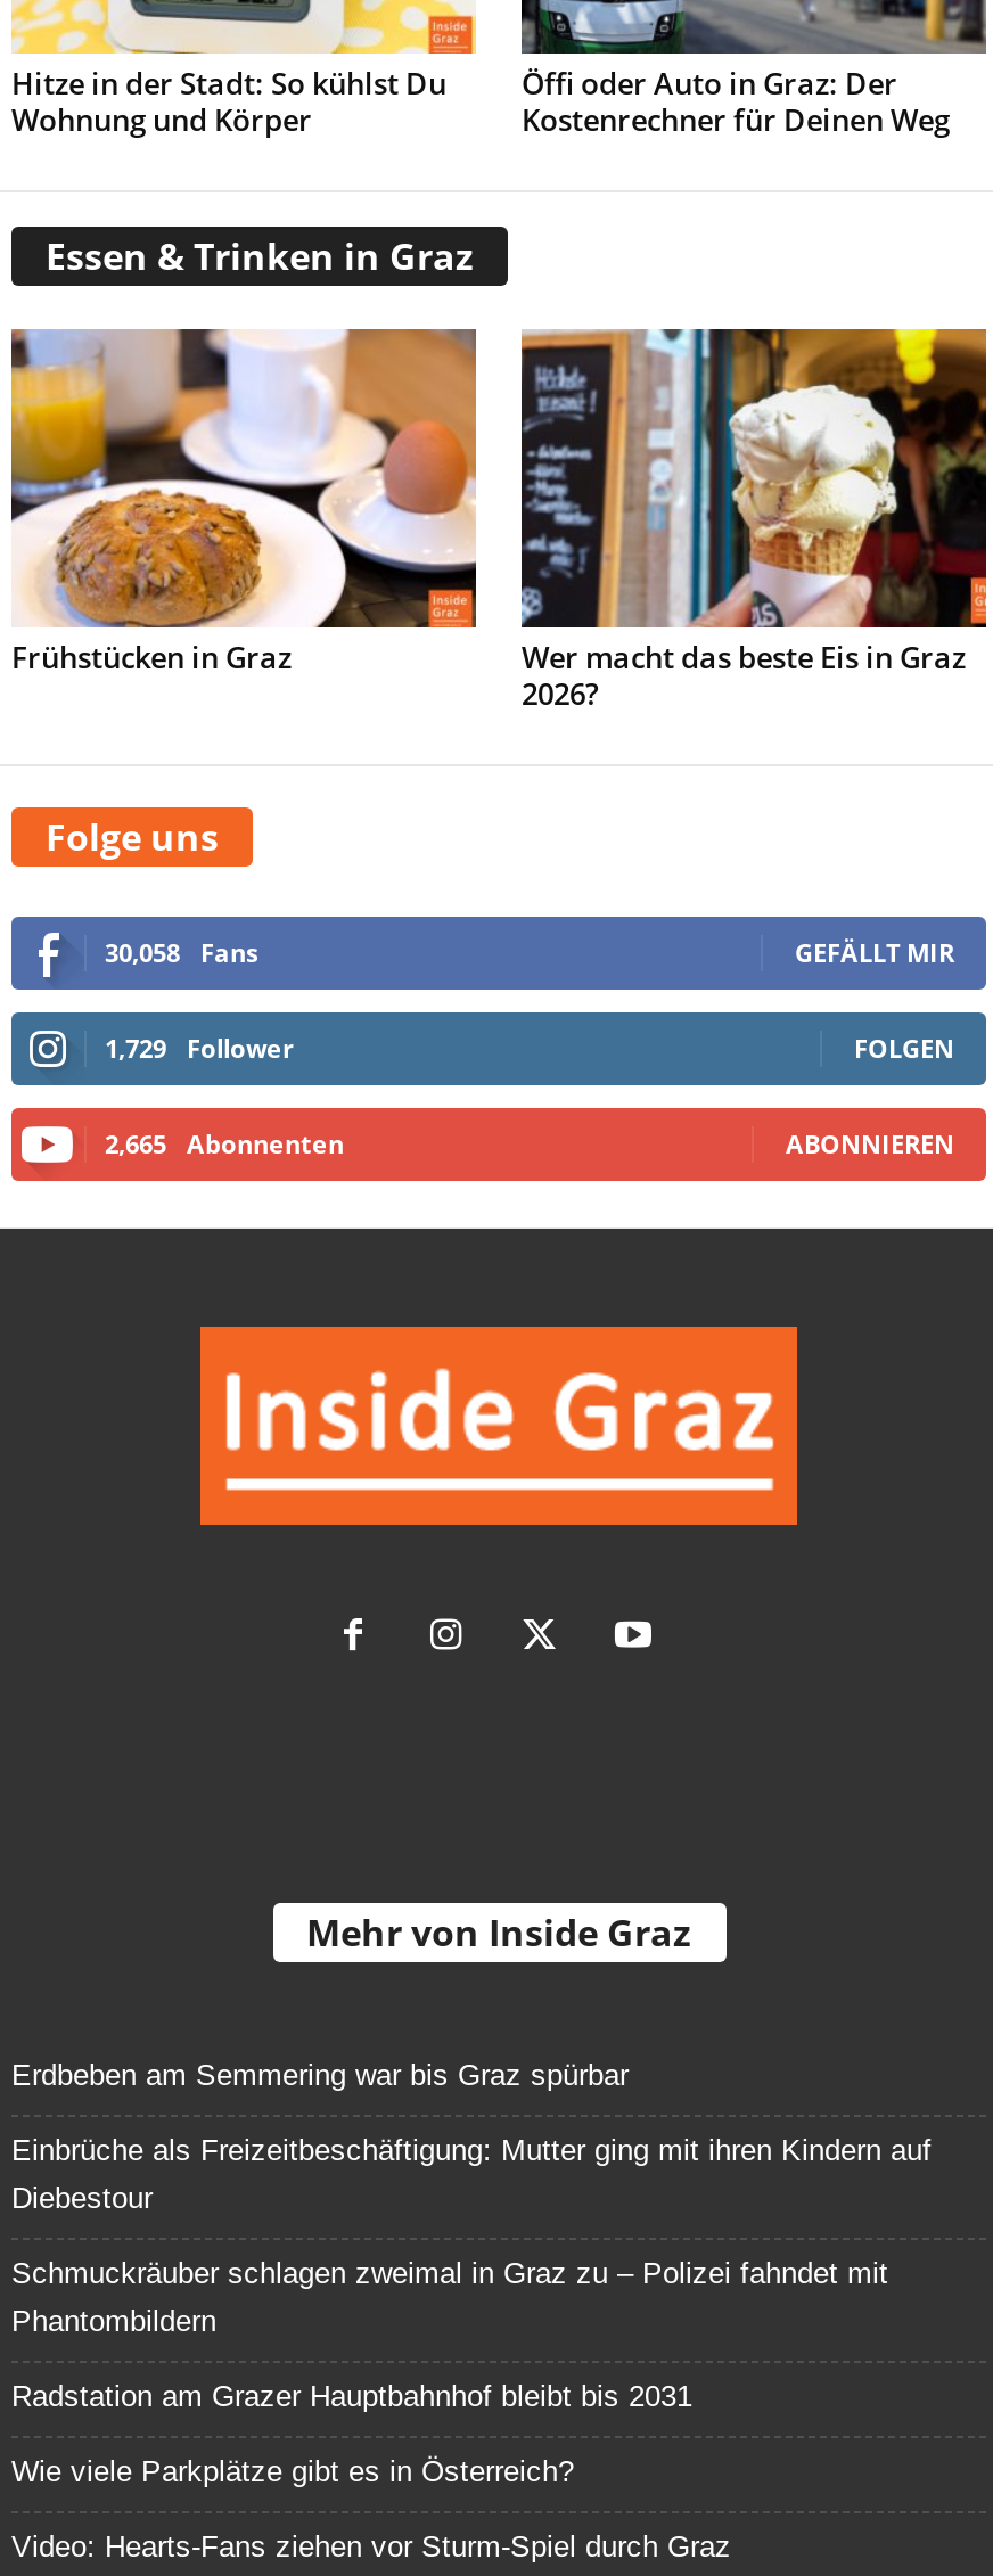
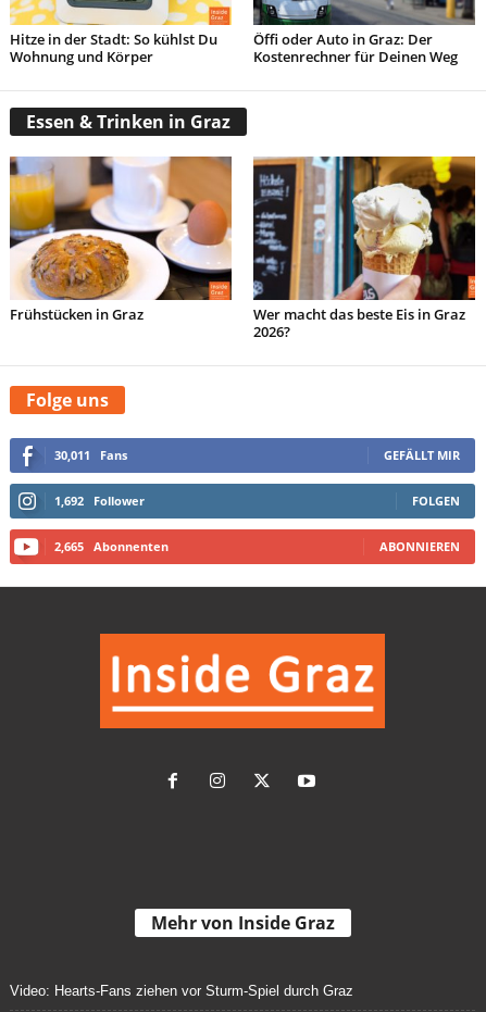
- 30,058 Fans
+ 30,011 Fans

- 1,729 Follower
+ 1,692 Follower

- Erdbeben am Semmering war bis Graz spürbar
- Einbrüche als Freizeitbeschäftigung: Mutter ging mit ihren Kindern auf
- Diebestour
- Schmuckräuber schlagen zweimal in Graz zu – Polizei fahndet mit
- Phantombildern
- Radstation am Grazer Hauptbahnhof bleibt bis 2031
- Wie viele Parkplätze gibt es in Österreich?
